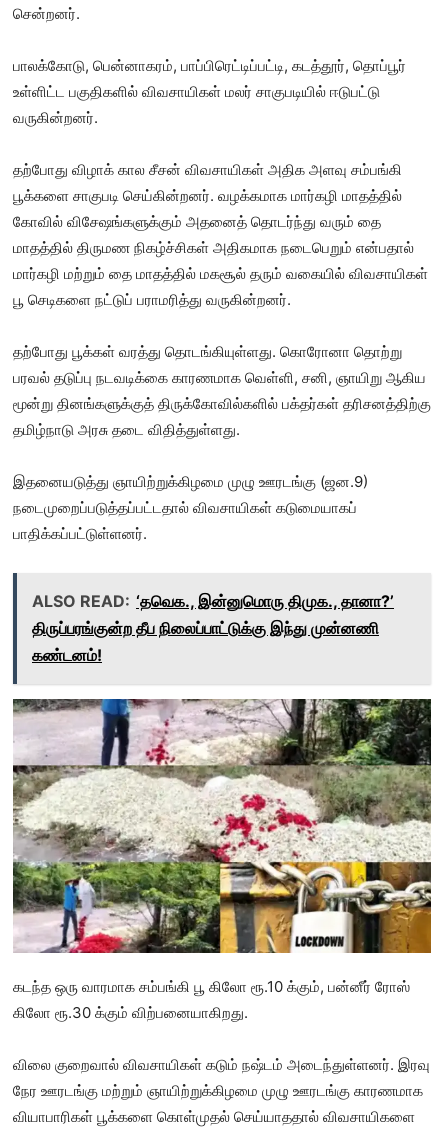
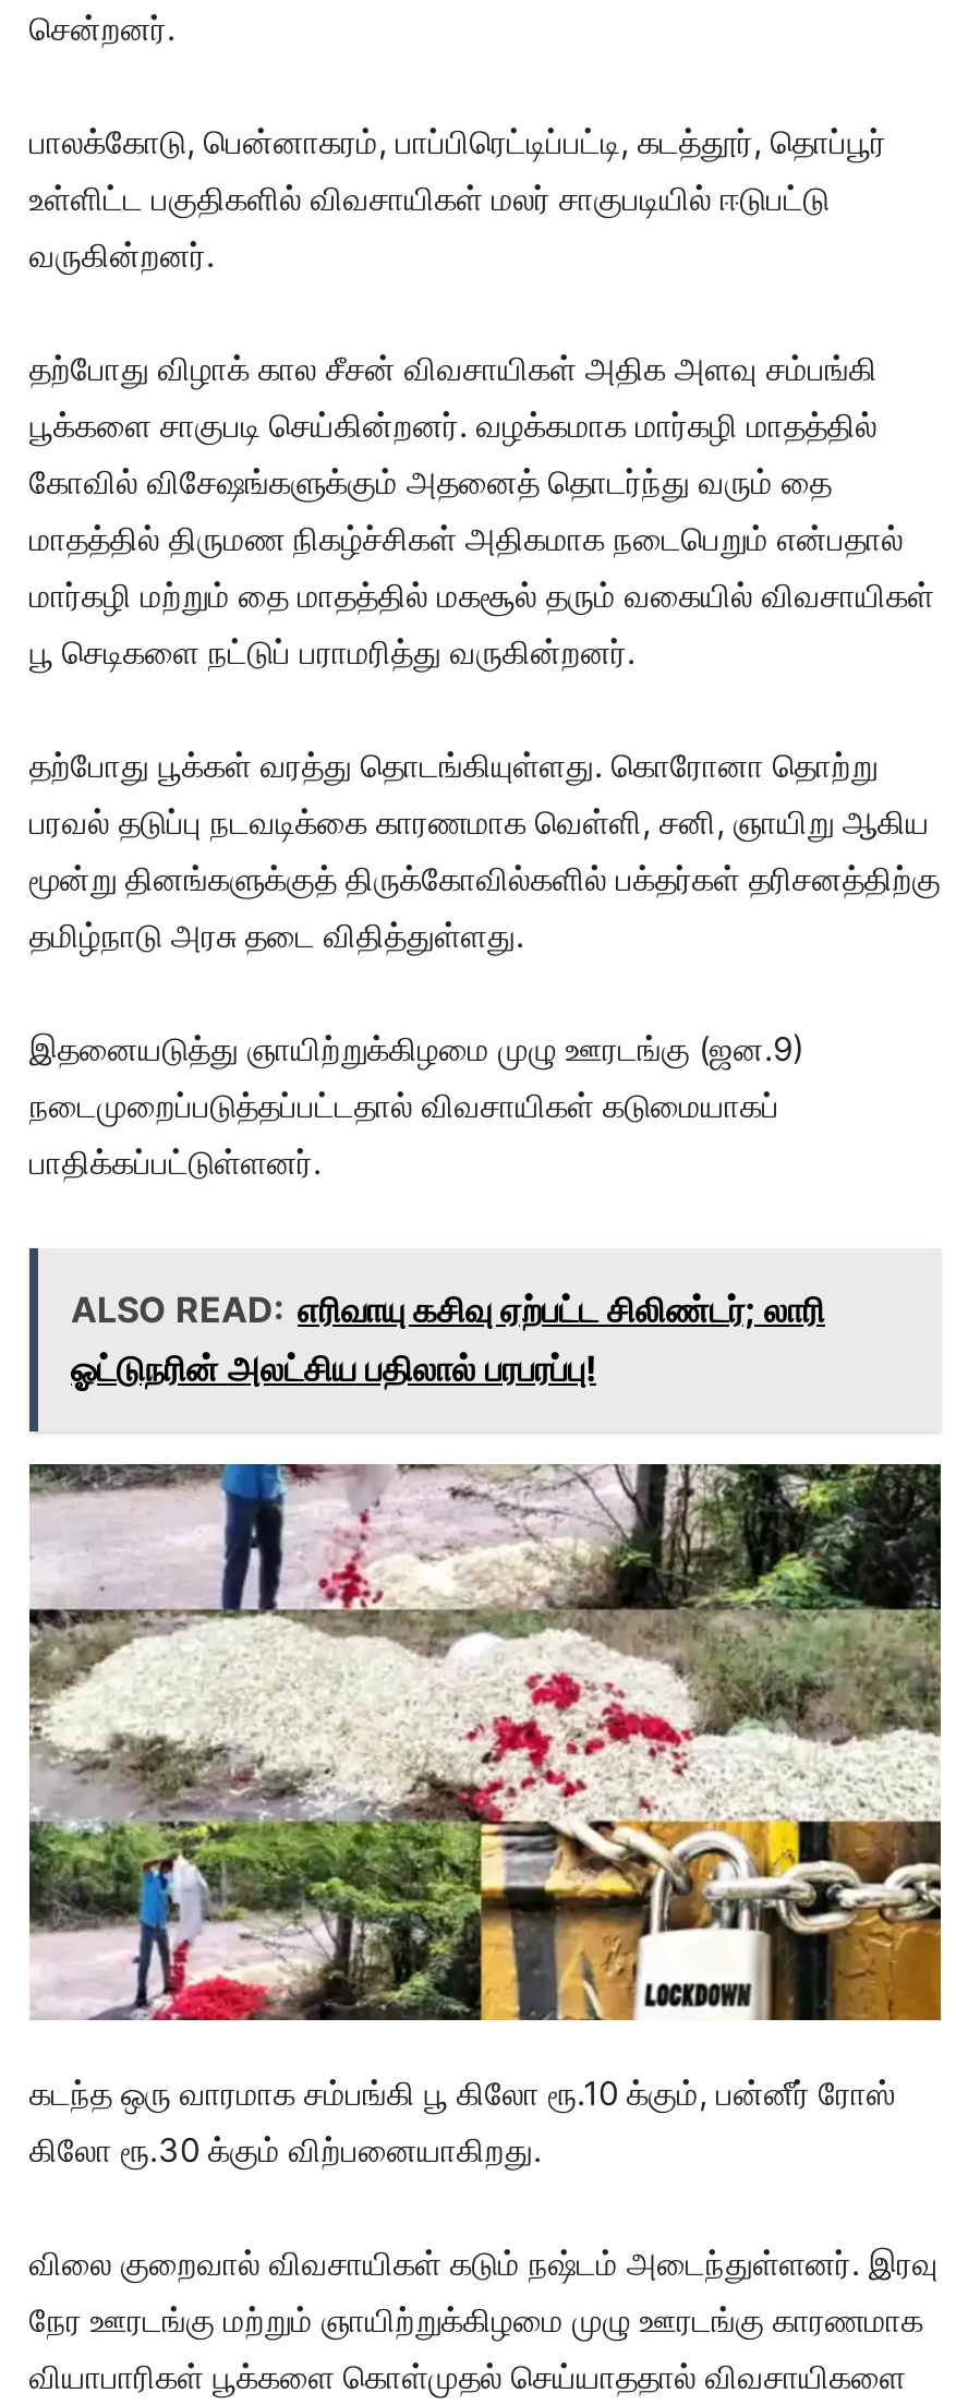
- ALSO READ: ‘தவெக., இன்னுமொரு திமுக., தானா?’
- திருப்பரங்குன்ற தீப நிலைப்பாட்டுக்கு இந்து முன்னணி
- கண்டனம்!
+ ALSO READ: எரிவாயு கசிவு ஏற்பட்ட சிலிண்டர்; லாரி
+ ஓட்டுநரின் அலட்சிய பதிலால் பரபரப்பு!
